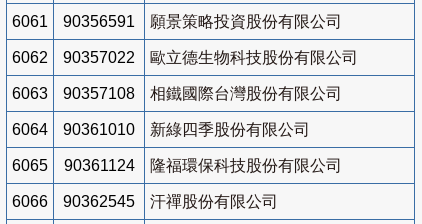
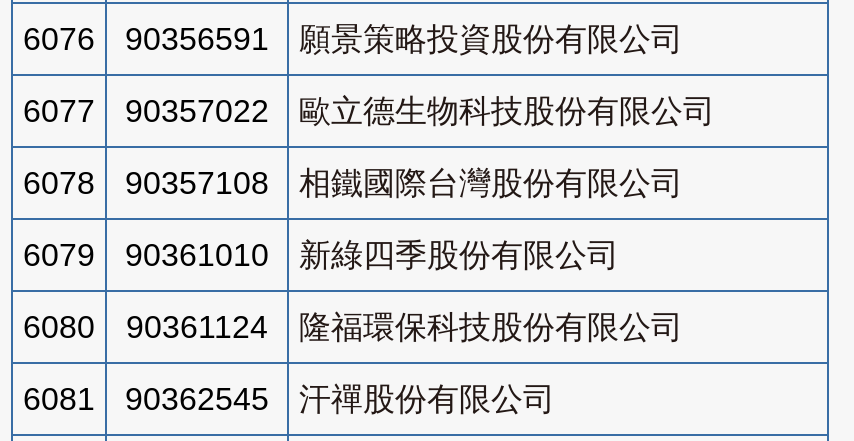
- 6061 90356591 願景策略投資股份有限公司
+ 6076 90356591 願景策略投資股份有限公司

- 6062 90357022 歐立德生物科技股份有限公司
+ 6077 90357022 歐立德生物科技股份有限公司

- 6063 90357108 相鐵國際台灣股份有限公司
+ 6078 90357108 相鐵國際台灣股份有限公司

- 6064 90361010 新綠四季股份有限公司
+ 6079 90361010 新綠四季股份有限公司

- 6065 90361124 隆福環保科技股份有限公司
+ 6080 90361124 隆福環保科技股份有限公司

- 6066 90362545 汗禪股份有限公司
+ 6081 90362545 汗禪股份有限公司
